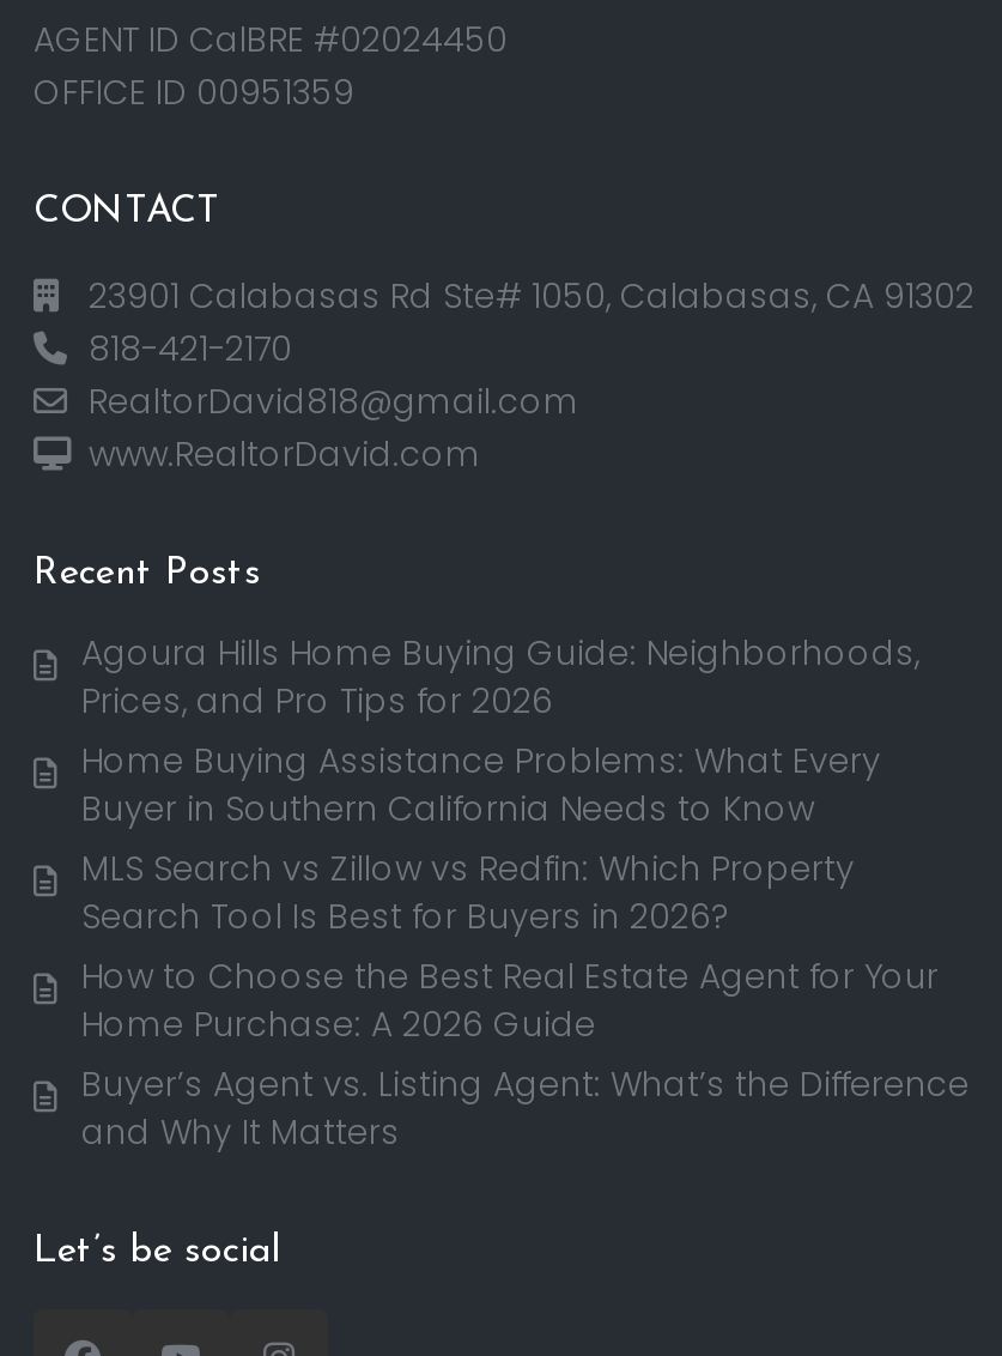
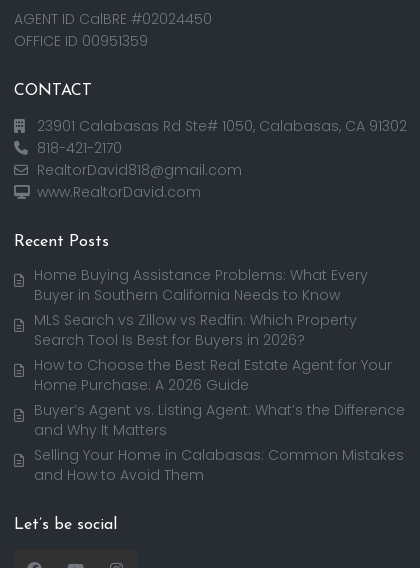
- Agoura Hills Home Buying Guide: Neighborhoods,
- Prices, and Pro Tips for 2026

moved up: Home Buying Assistance Problems: What Every | Buyer in Southern California Needs to Know | MLS Search vs Zillow vs Redfin: Which Property | Search Tool Is Best for Buyers in 2026? | How to Choose the Best Real Estate Agent for Your | Home Purchase: A 2026 Guide | Buyer’s Agent vs. Listing Agent: What’s the Difference | and Why It Matters

+ Selling Your Home in Calabasas: Common Mistakes
+ and How to Avoid Them
